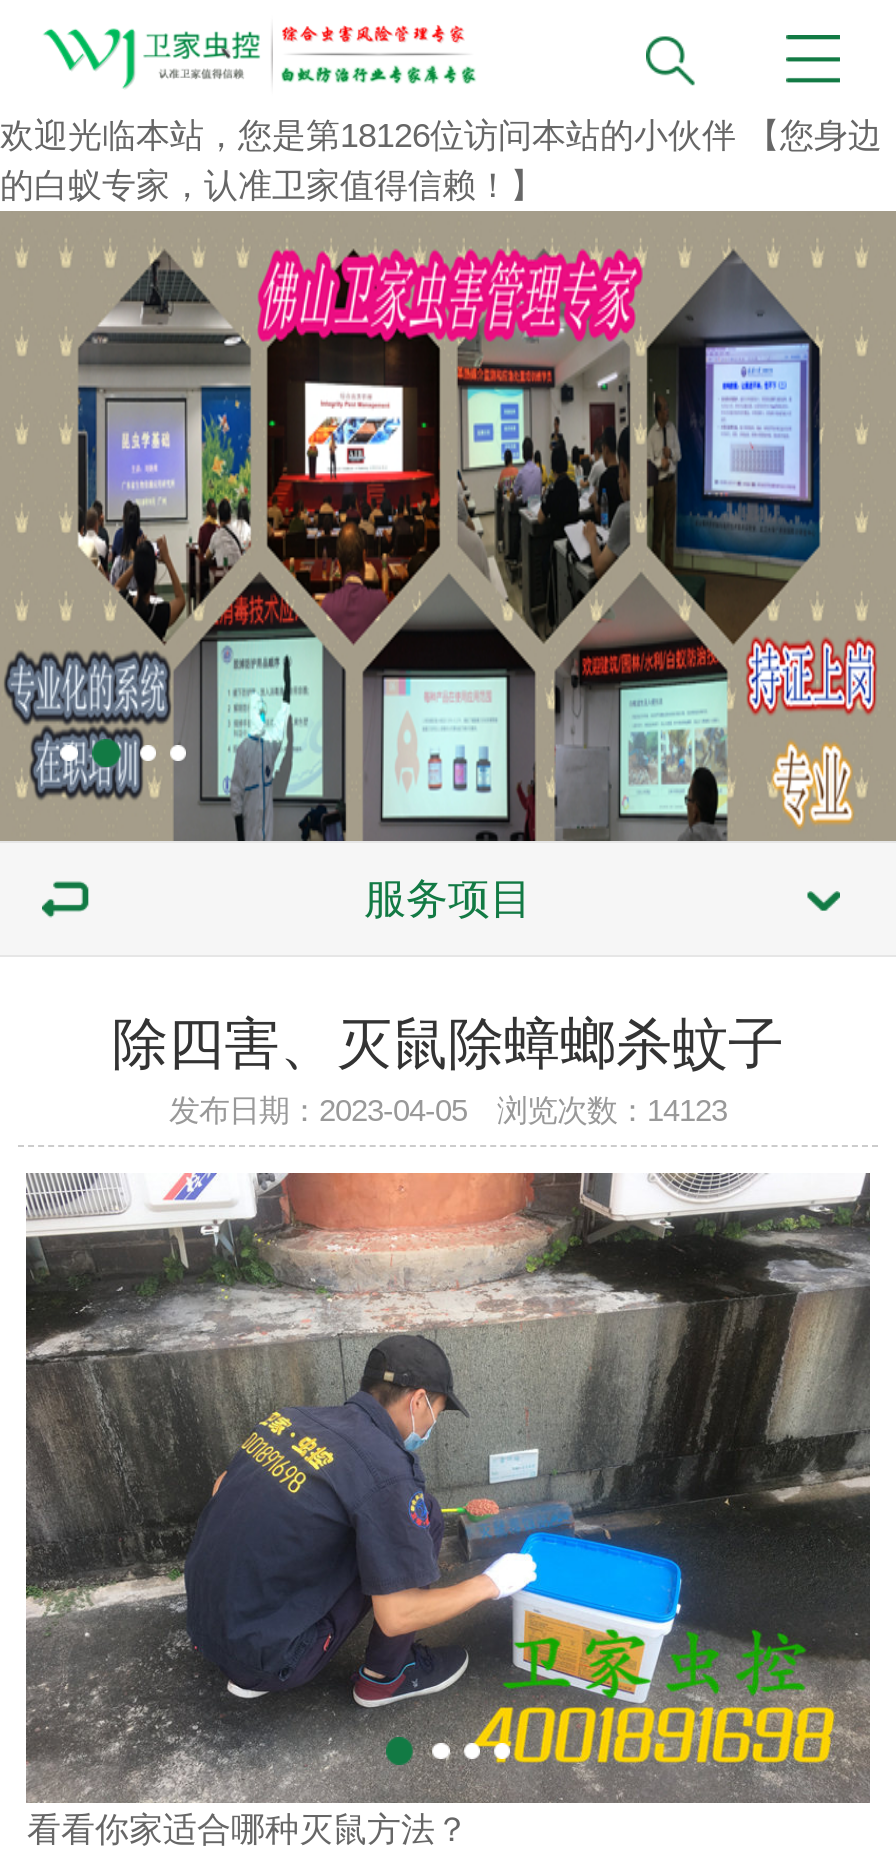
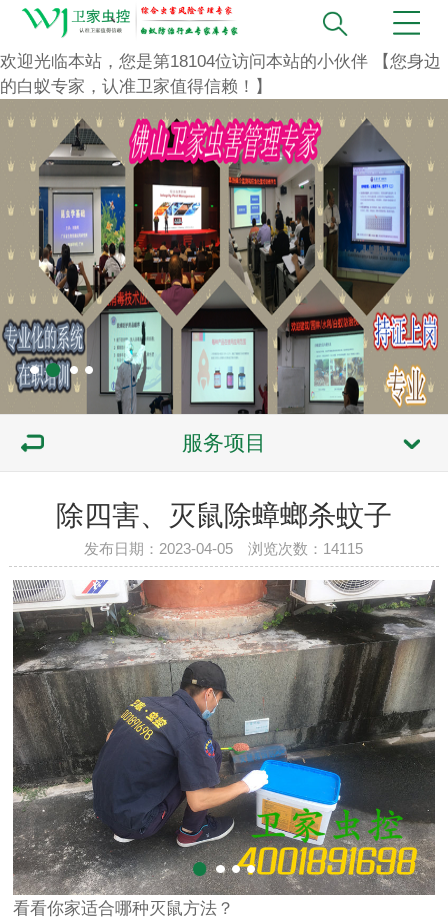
- 欢迎光临本站，您是第18126位访问本站的小伙伴【您身边
+ 欢迎光临本站，您是第18104位访问本站的小伙伴【您身边

- 发布日期：2023-04-05 浏览次数：14123
+ 发布日期：2023-04-05 浏览次数：14115
